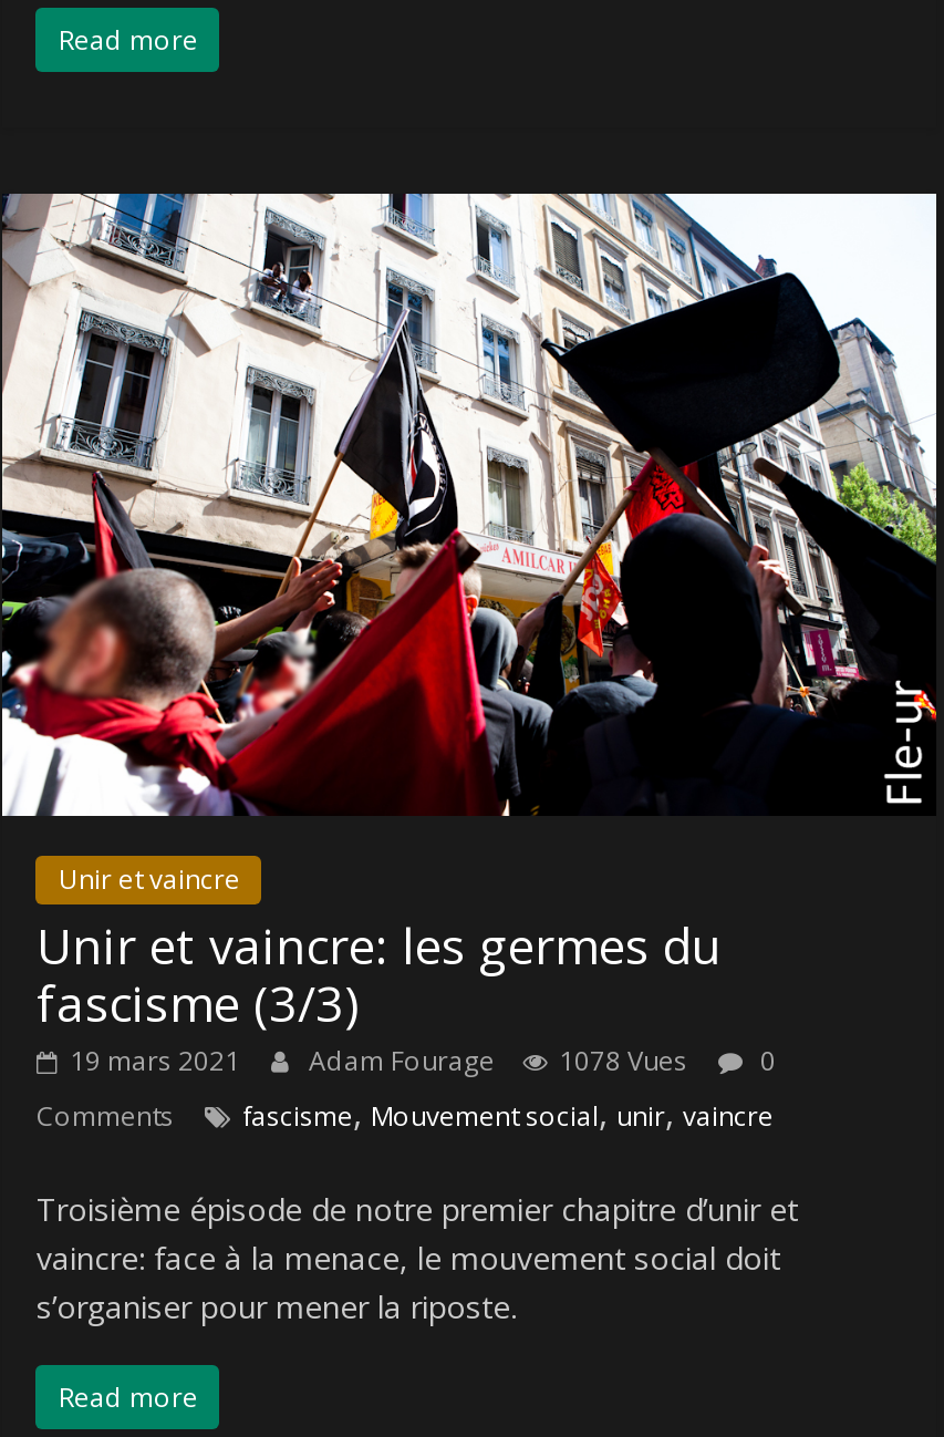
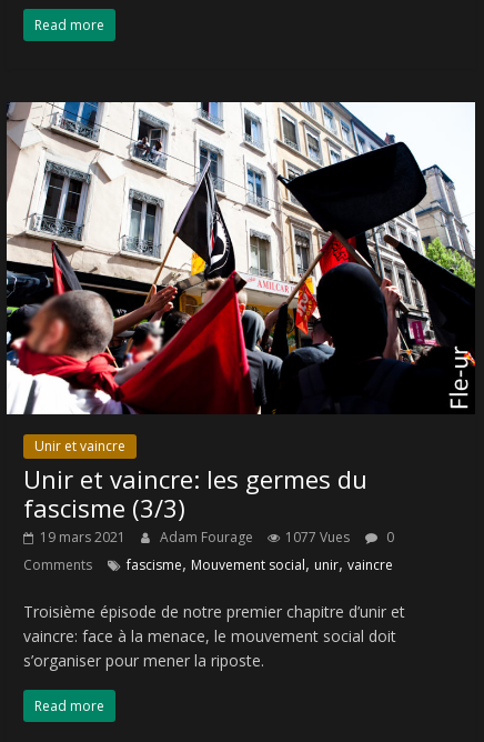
- 19 mars 2021 Adam Fourage 1078 Vues 0
+ 19 mars 2021 Adam Fourage 1077 Vues 0
